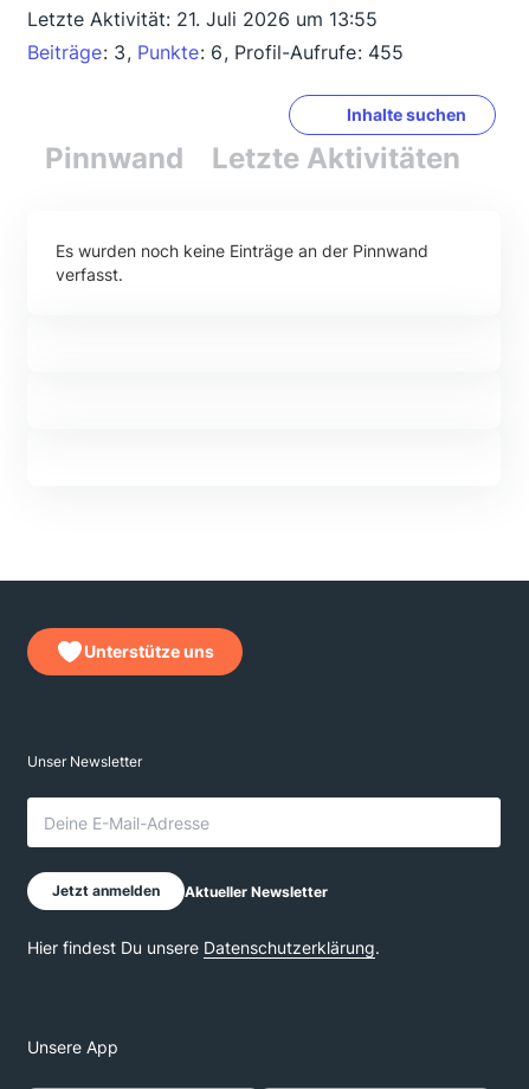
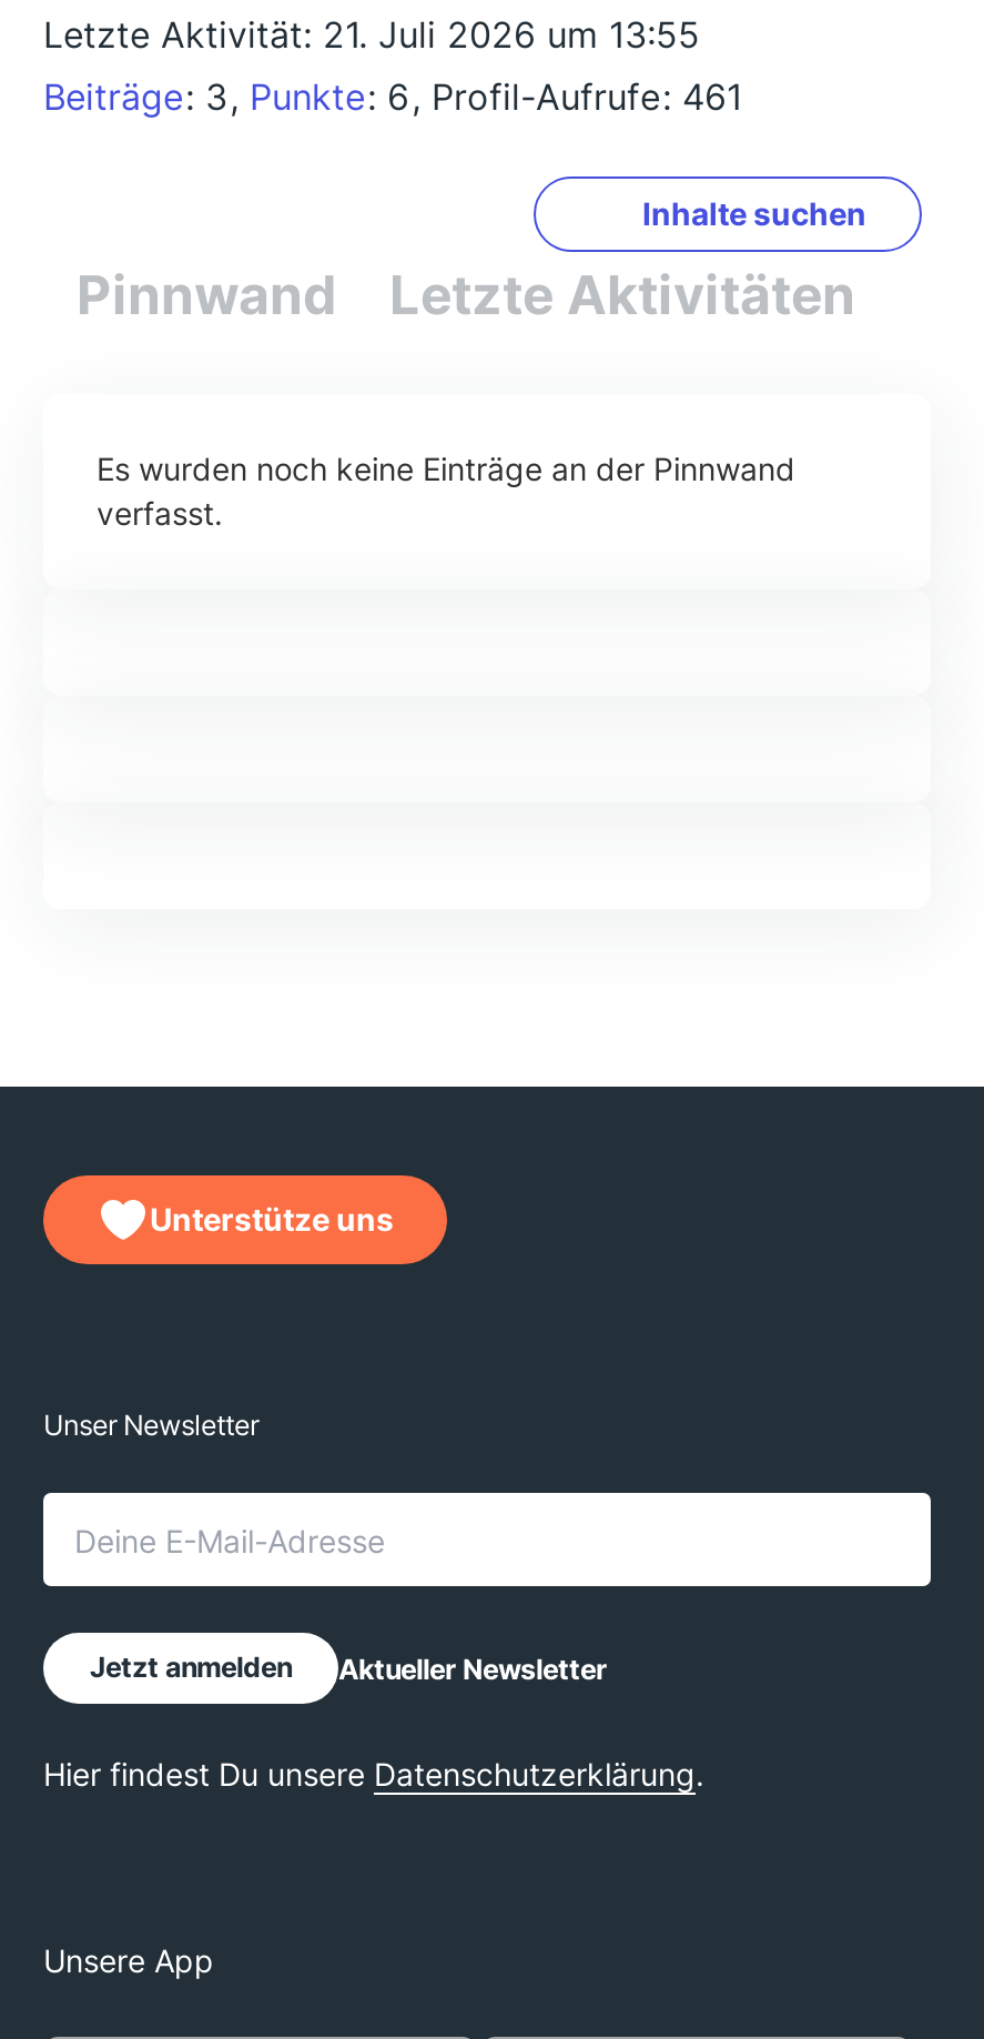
- Beiträge 3 Punkte 6 Profil-Aufrufe 455
+ Beiträge 3 Punkte 6 Profil-Aufrufe 461
